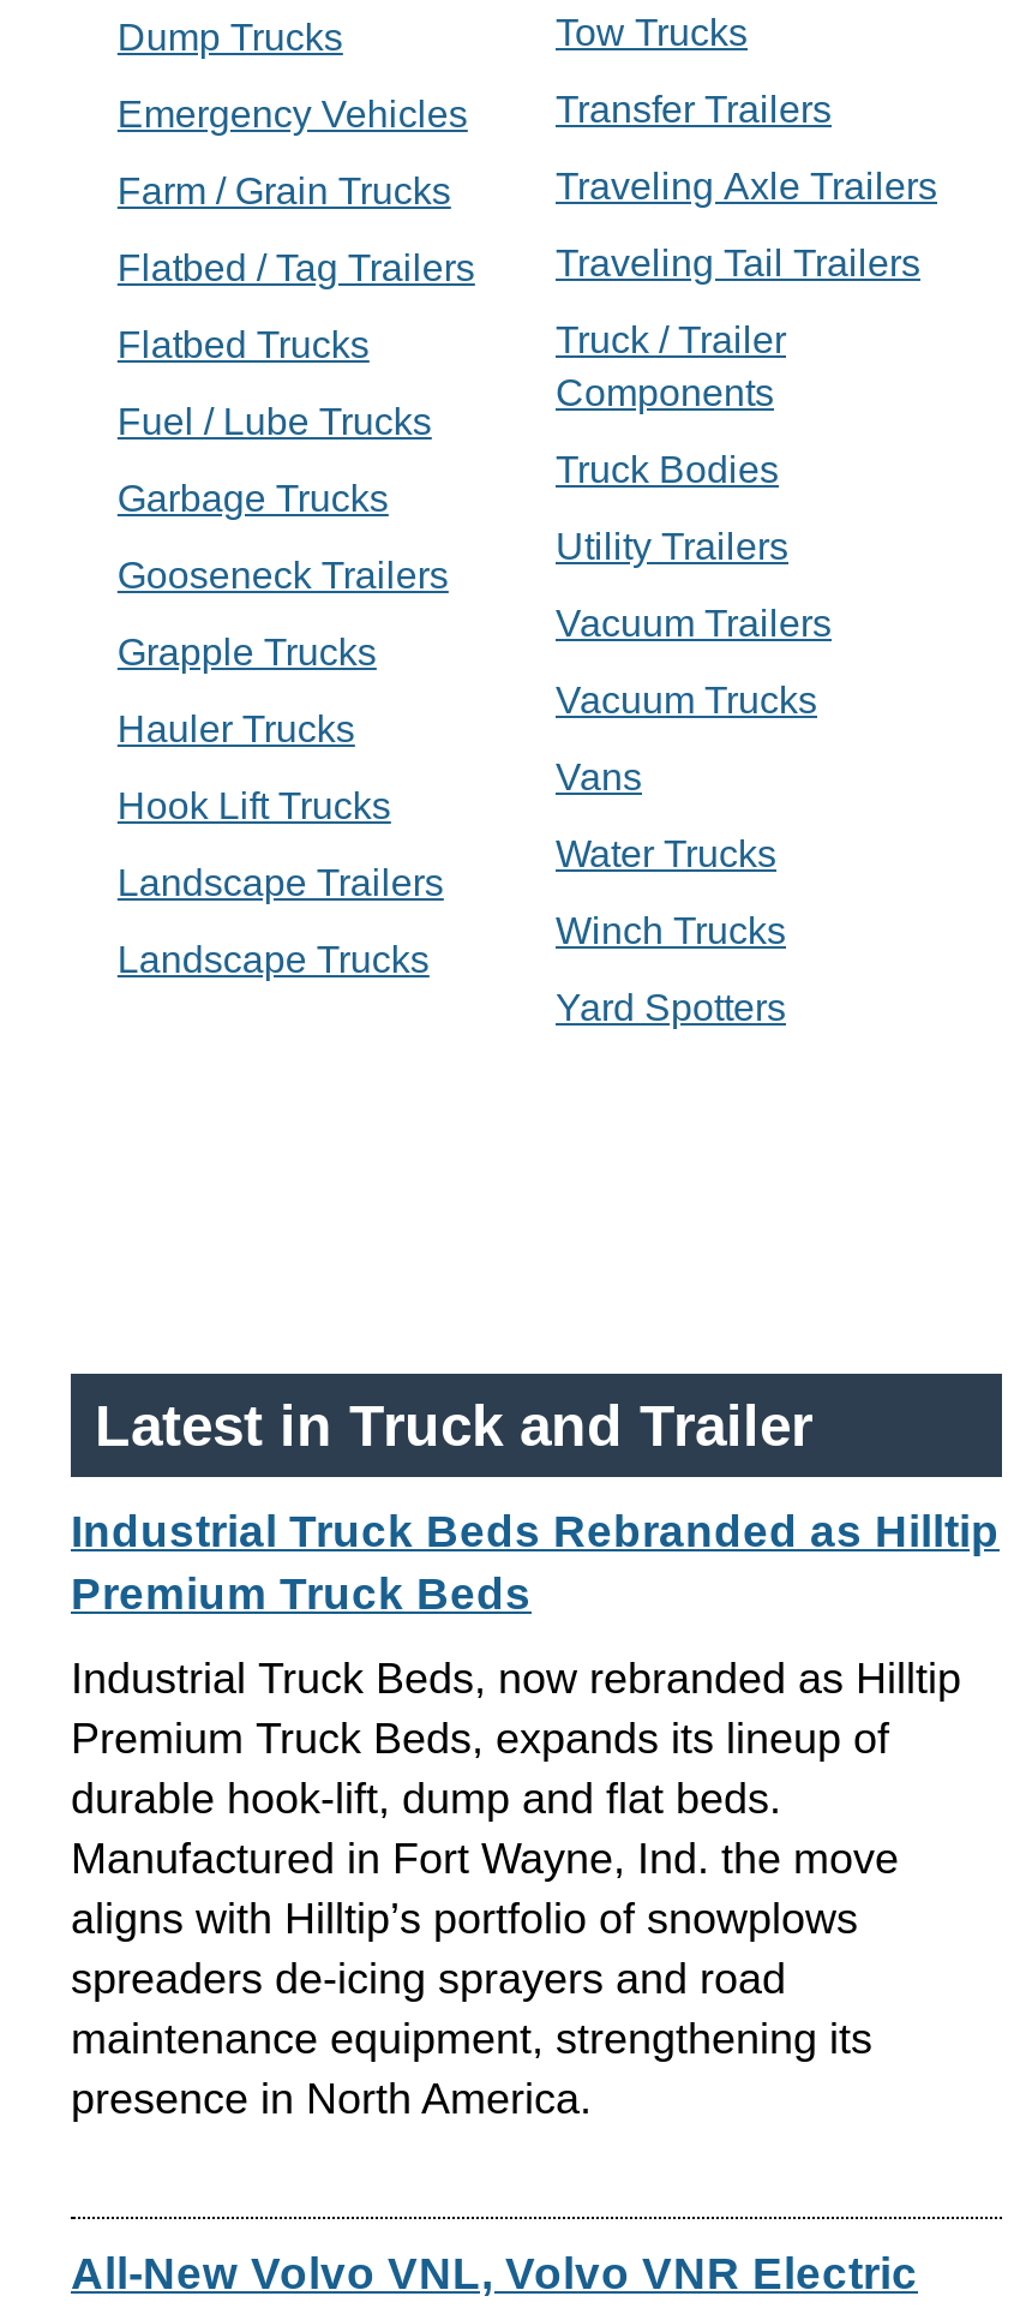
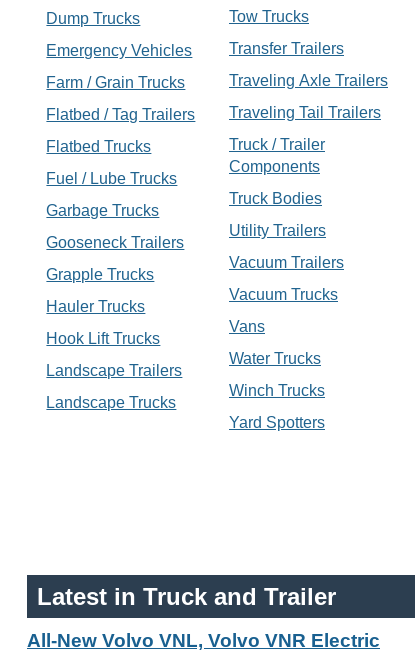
- Industrial Truck Beds Rebranded as Hilltip
- Premium Truck Beds
- Industrial Truck Beds, now rebranded as Hilltip
- Premium Truck Beds, expands its lineup of
- durable hook-lift, dump and flat beds.
- Manufactured in Fort Wayne, Ind. the move
- aligns with Hilltip’s portfolio of snowplows
- spreaders de-icing sprayers and road
- maintenance equipment, strengthening its
- presence in North America.
